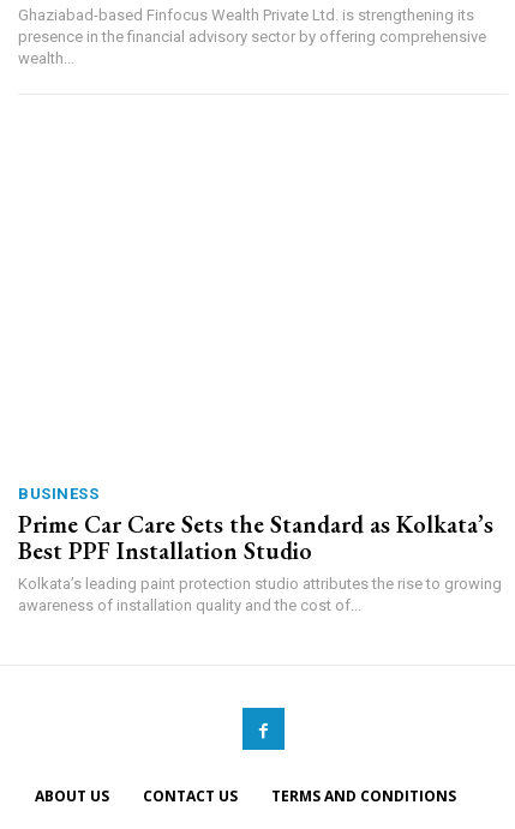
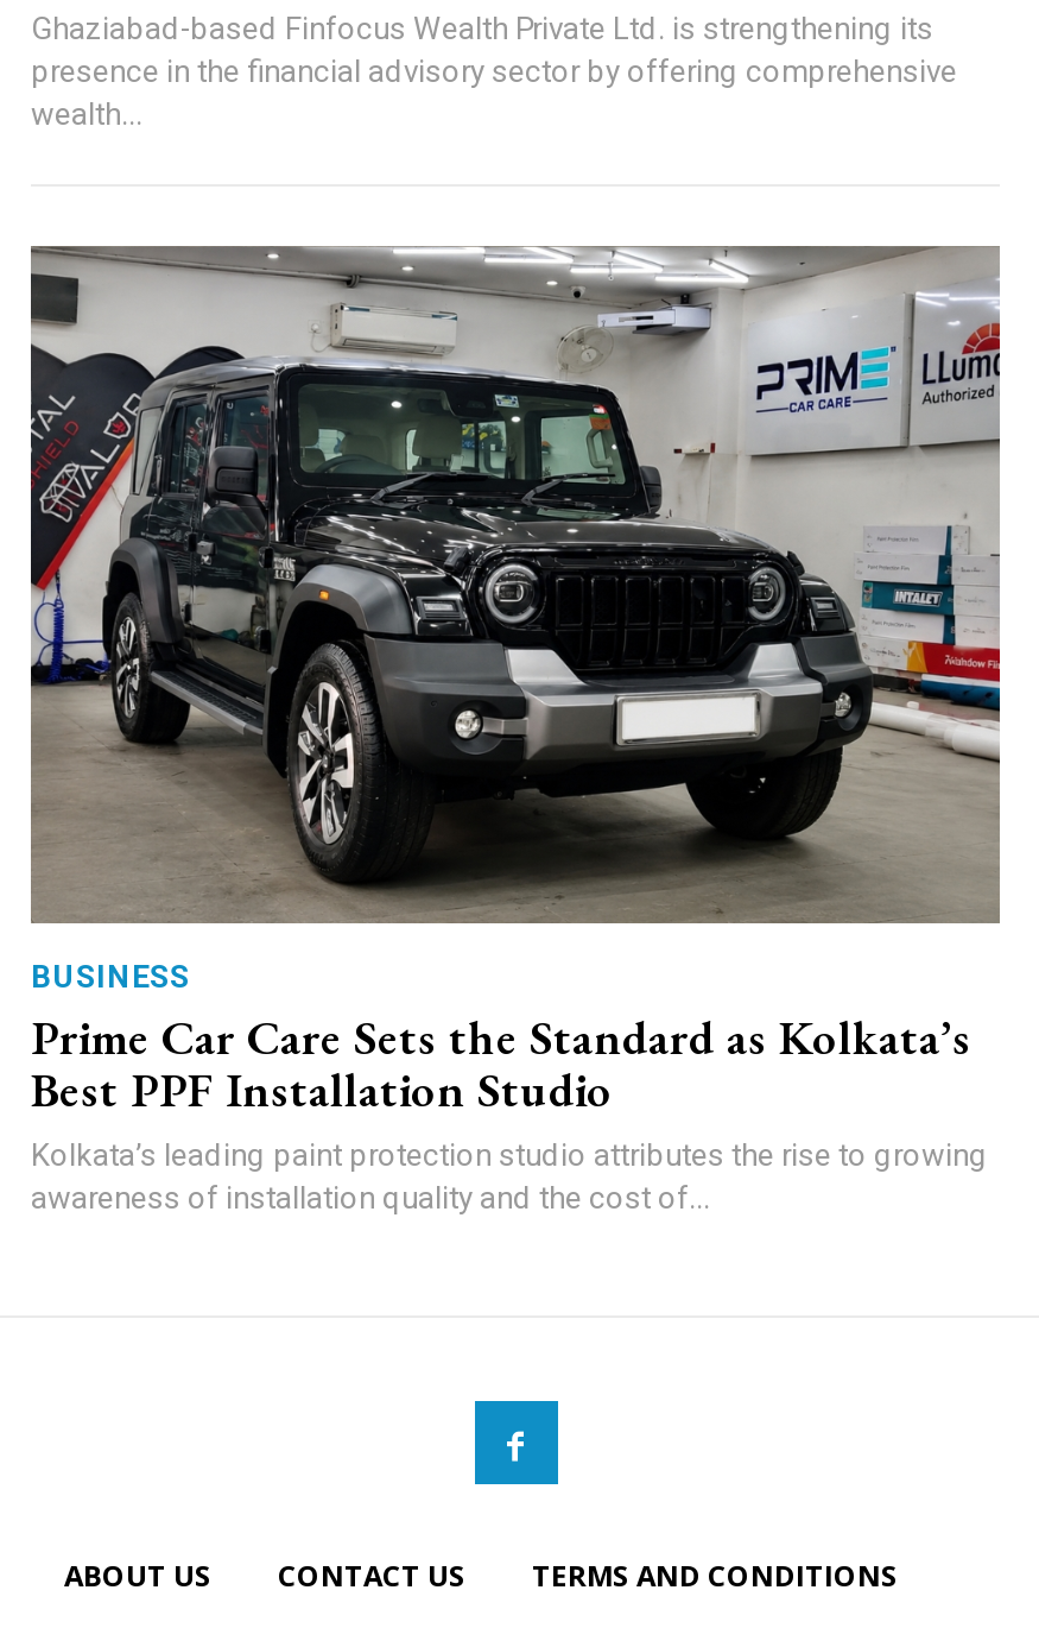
+ [image]
